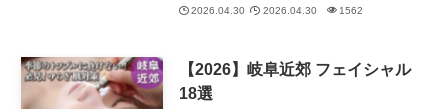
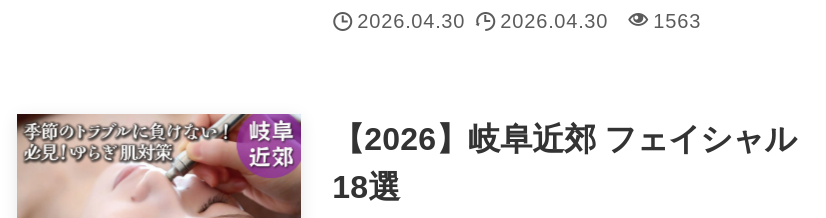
- 1562
+ 1563
